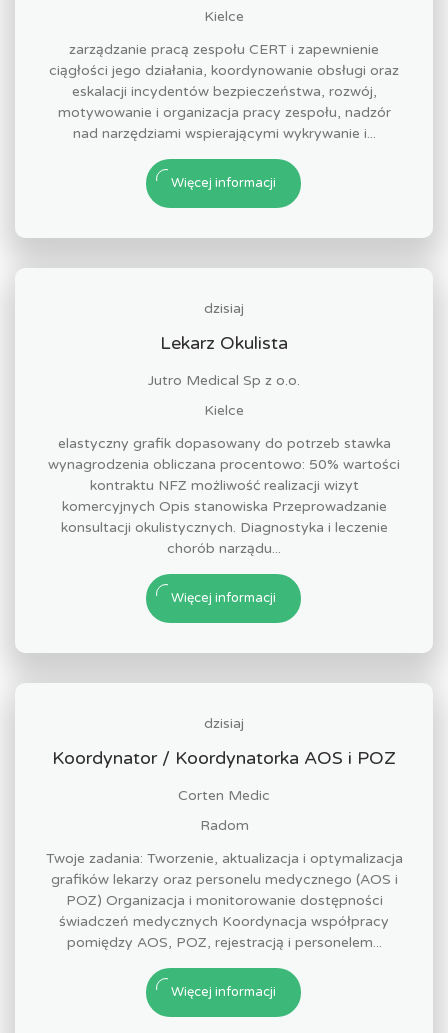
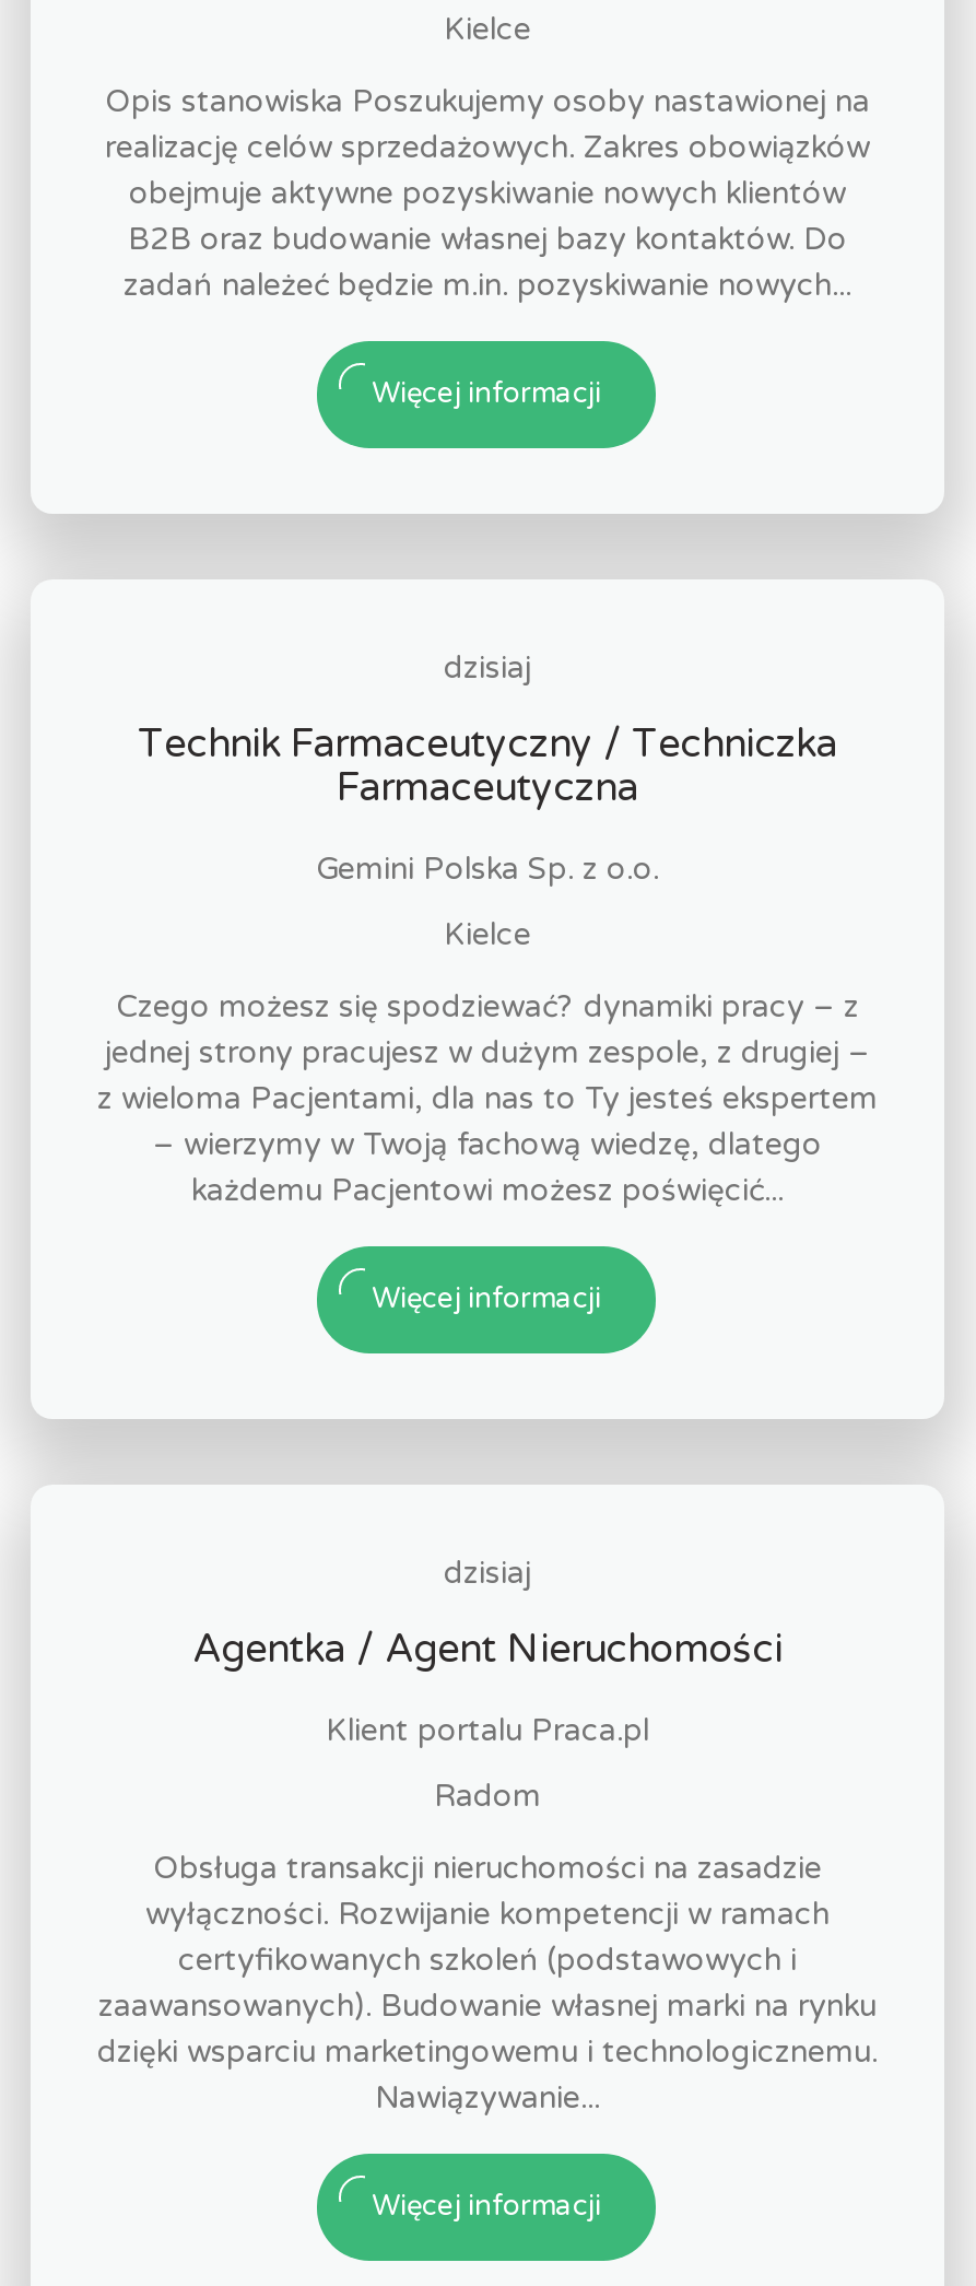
- zarządzanie pracą zespołu CERT i zapewnienie
- ciągłości jego działania, koordynowanie obsługi oraz
- eskalacji incydentów bezpieczeństwa, rozwój,
- motywowanie i organizacja pracy zespołu, nadzór
- nad narzędziami wspierającymi wykrywanie i...
+ Opis stanowiska Poszukujemy osoby nastawionej na
+ realizację celów sprzedażowych. Zakres obowiązków
+ obejmuje aktywne pozyskiwanie nowych klientów
+ B2B oraz budowanie własnej bazy kontaktów. Do
+ zadań należeć będzie m.in. pozyskiwanie nowych...

- Lekarz Okulista
+ Technik Farmaceutyczny / Techniczka
+ Farmaceutyczna

- Jutro Medical Sp z o.o.
+ Gemini Polska Sp. z o.o.

- elastyczny grafik dopasowany do potrzeb stawka
- wynagrodzenia obliczana procentowo: 50% wartości
- kontraktu NFZ możliwość realizacji wizyt
- komercyjnych Opis stanowiska Przeprowadzanie
- konsultacji okulistycznych. Diagnostyka i leczenie
- chorób narządu...
+ Czego możesz się spodziewać? dynamiki pracy – z
+ jednej strony pracujesz w dużym zespole, z drugiej –
+ z wieloma Pacjentami, dla nas to Ty jesteś ekspertem
+ – wierzymy w Twoją fachową wiedzę, dlatego
+ każdemu Pacjentowi możesz poświęcić...

- Koordynator / Koordynatorka AOS i POZ
+ Agentka / Agent Nieruchomości

- Corten Medic
+ Klient portalu Praca.pl

- Twoje zadania: Tworzenie, aktualizacja i optymalizacja
- grafików lekarzy oraz personelu medycznego (AOS i
- POZ) Organizacja i monitorowanie dostępności
- świadczeń medycznych Koordynacja współpracy
- pomiędzy AOS, POZ, rejestracją i personelem...
+ Obsługa transakcji nieruchomości na zasadzie
+ wyłączności. Rozwijanie kompetencji w ramach
+ certyfikowanych szkoleń (podstawowych i
+ zaawansowanych). Budowanie własnej marki na rynku
+ dzięki wsparciu marketingowemu i technologicznemu.
+ Nawiązywanie...
